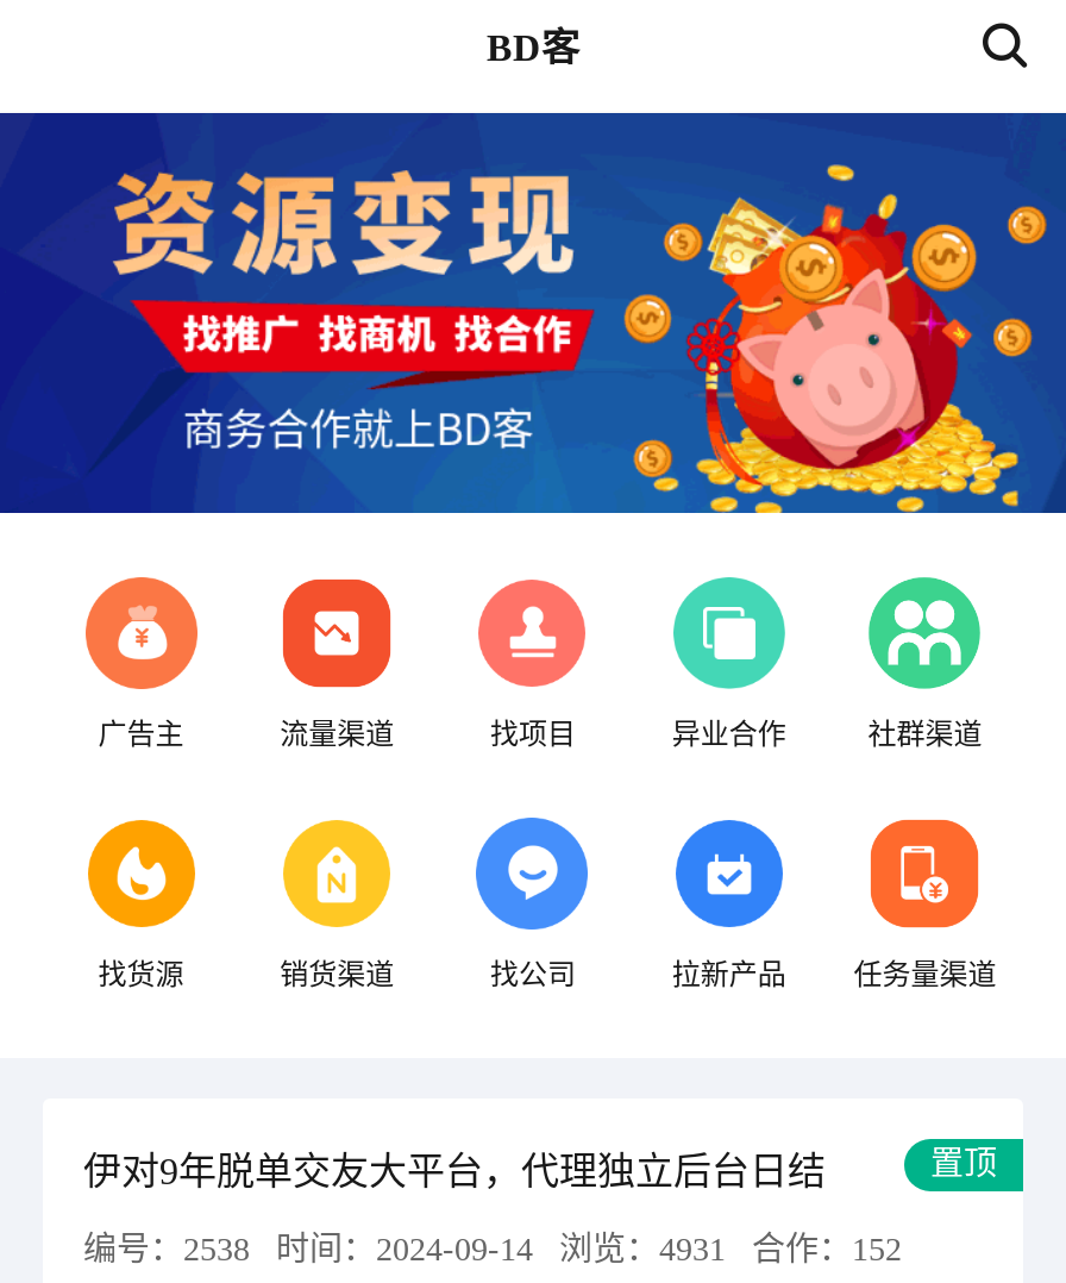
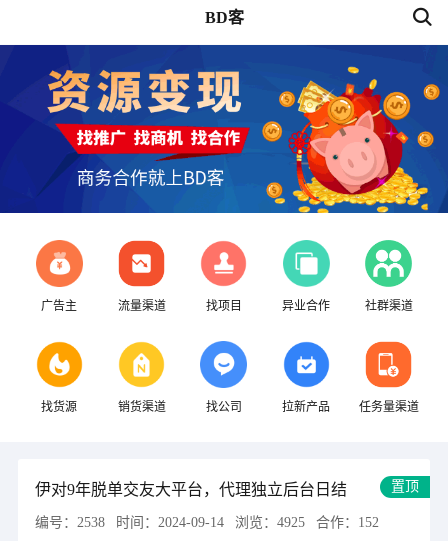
- 编号：2538 时间：2024-09-14 浏览：4931 合作：152
+ 编号：2538 时间：2024-09-14 浏览：4925 合作：152
